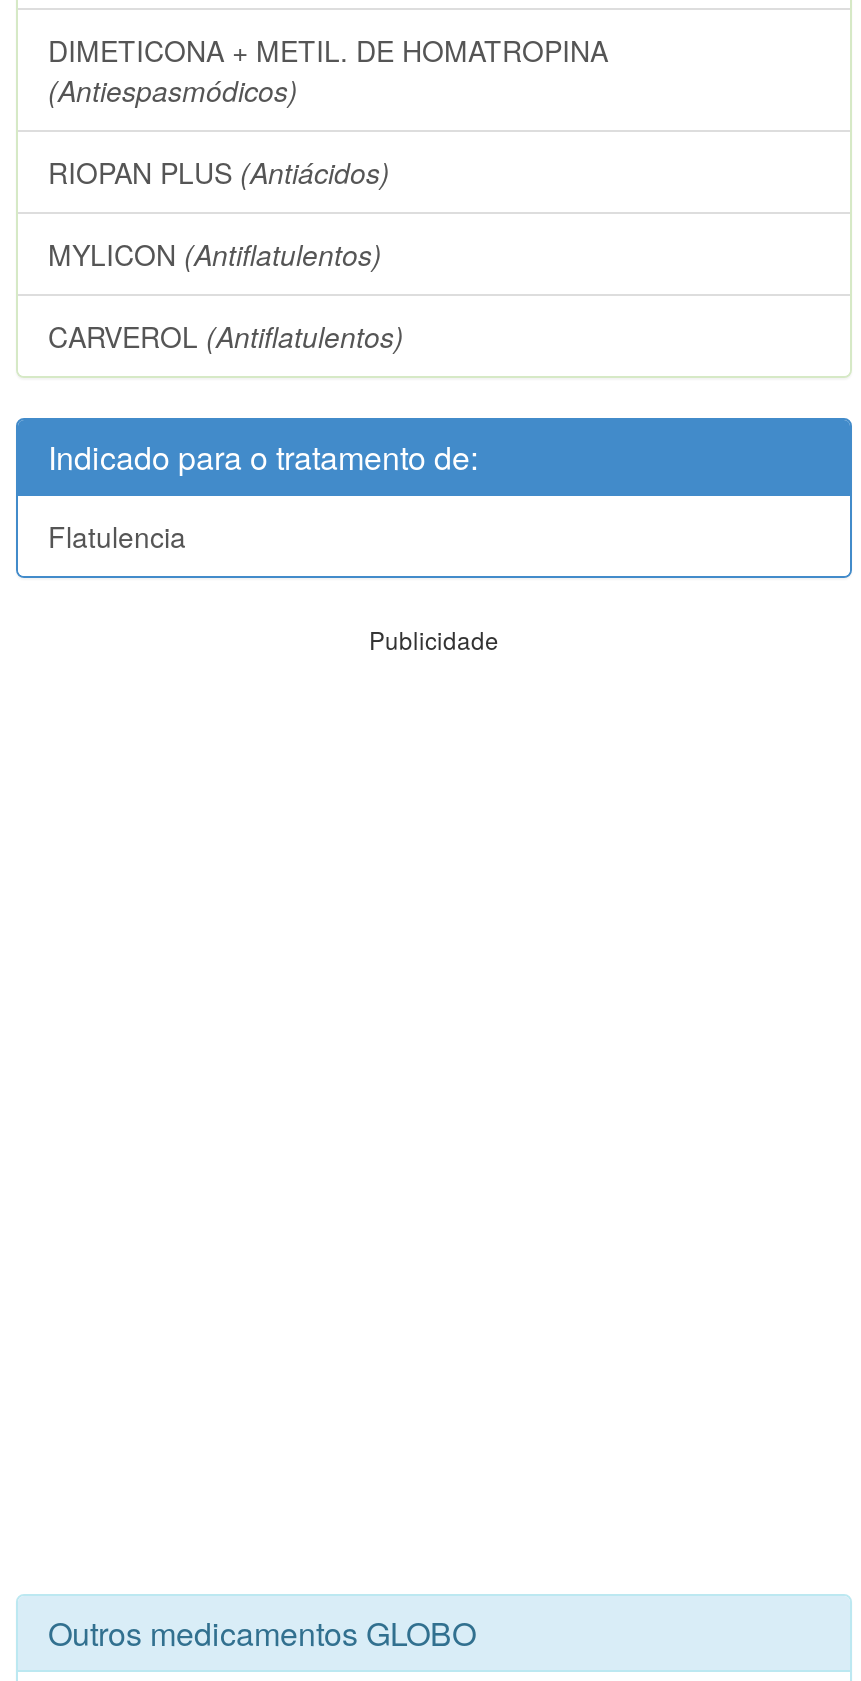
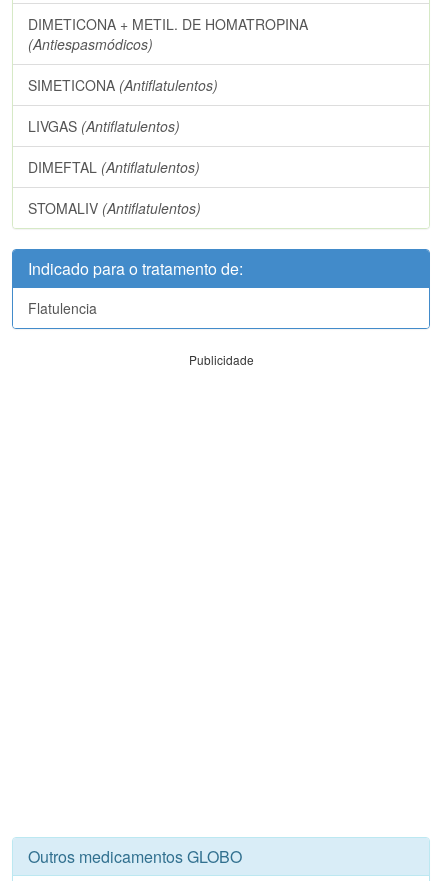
- RIOPAN PLUS (Antiácidos)
- MYLICON (Antiflatulentos)
- CARVEROL (Antiflatulentos)
+ SIMETICONA (Antiflatulentos)
+ LIVGAS (Antiflatulentos)
+ DIMEFTAL (Antiflatulentos)
+ STOMALIV (Antiflatulentos)
